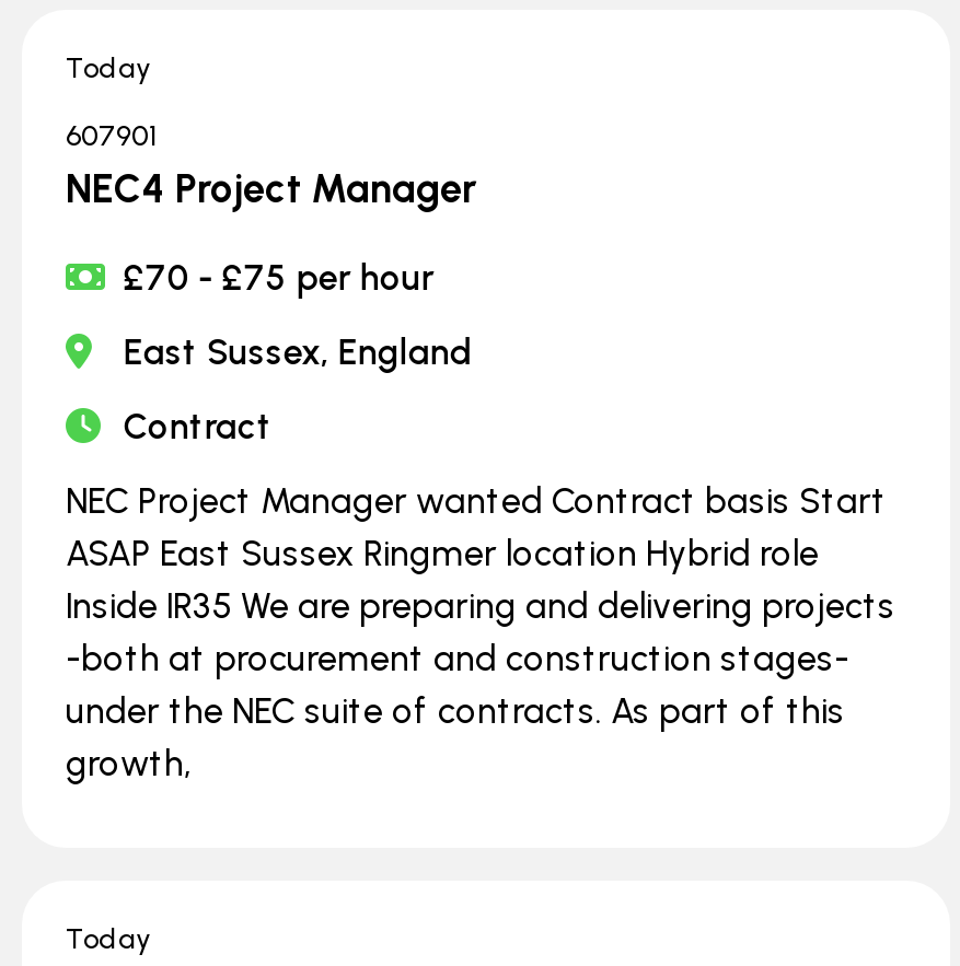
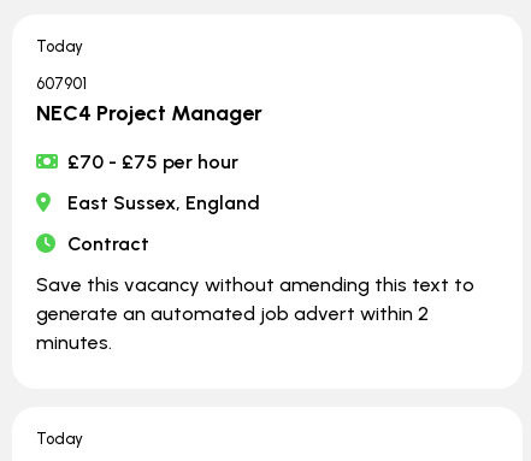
- NEC Project Manager wanted Contract basis Start
- ASAP East Sussex Ringmer location Hybrid role
- Inside IR35 We are preparing and delivering projects
- -both at procurement and construction stages-
- under the NEC suite of contracts. As part of this
- growth,
+ Save this vacancy without amending this text to
+ generate an automated job advert within 2
+ minutes.
